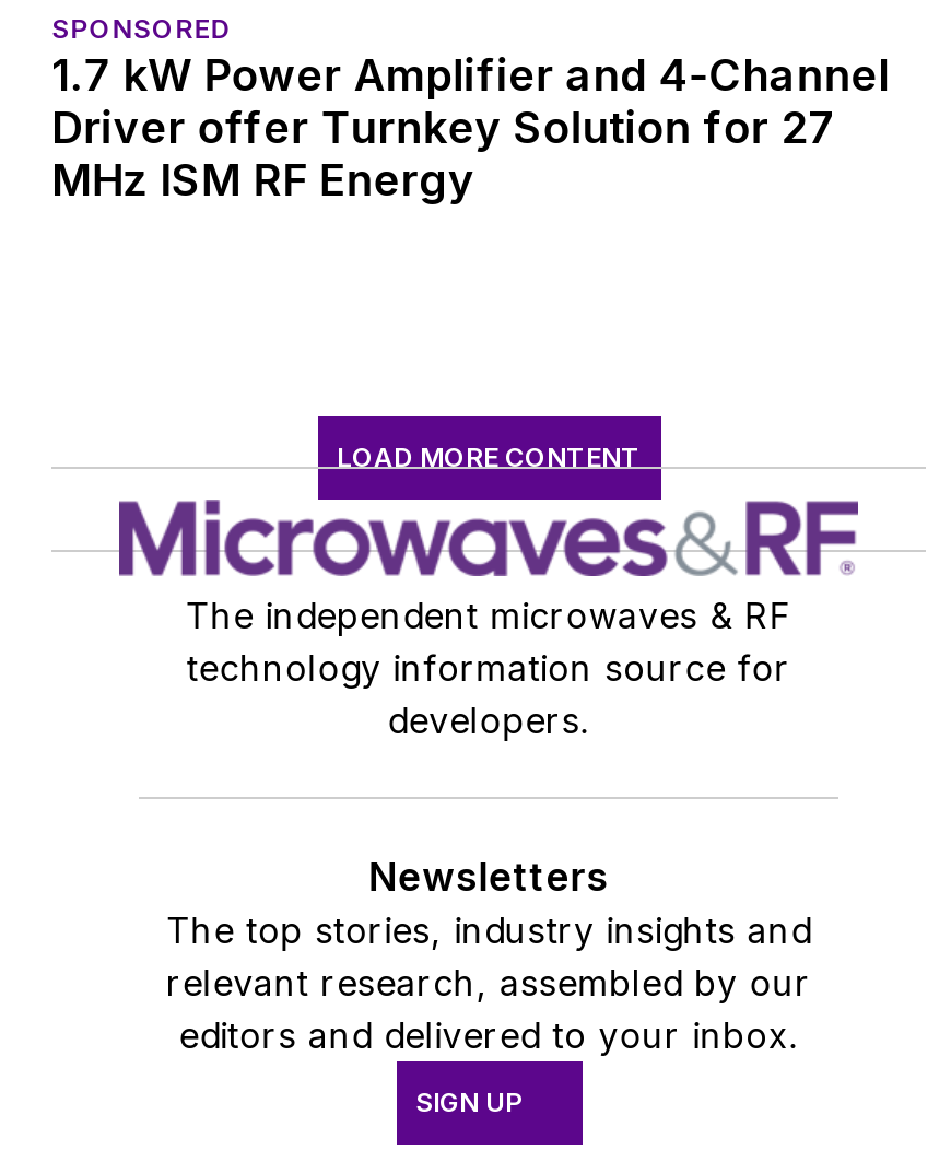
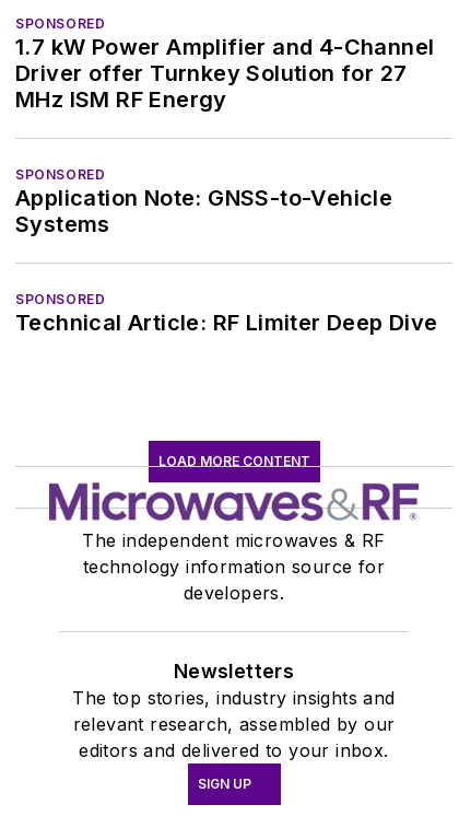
+ SPONSORED
+ Application Note: GNSS-to-Vehicle
+ Systems
+ SPONSORED
+ Technical Article: RF Limiter Deep Dive
